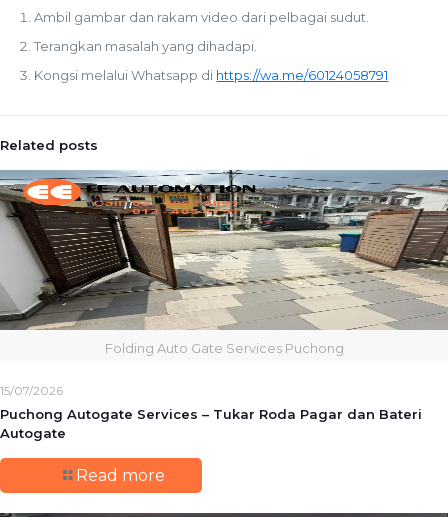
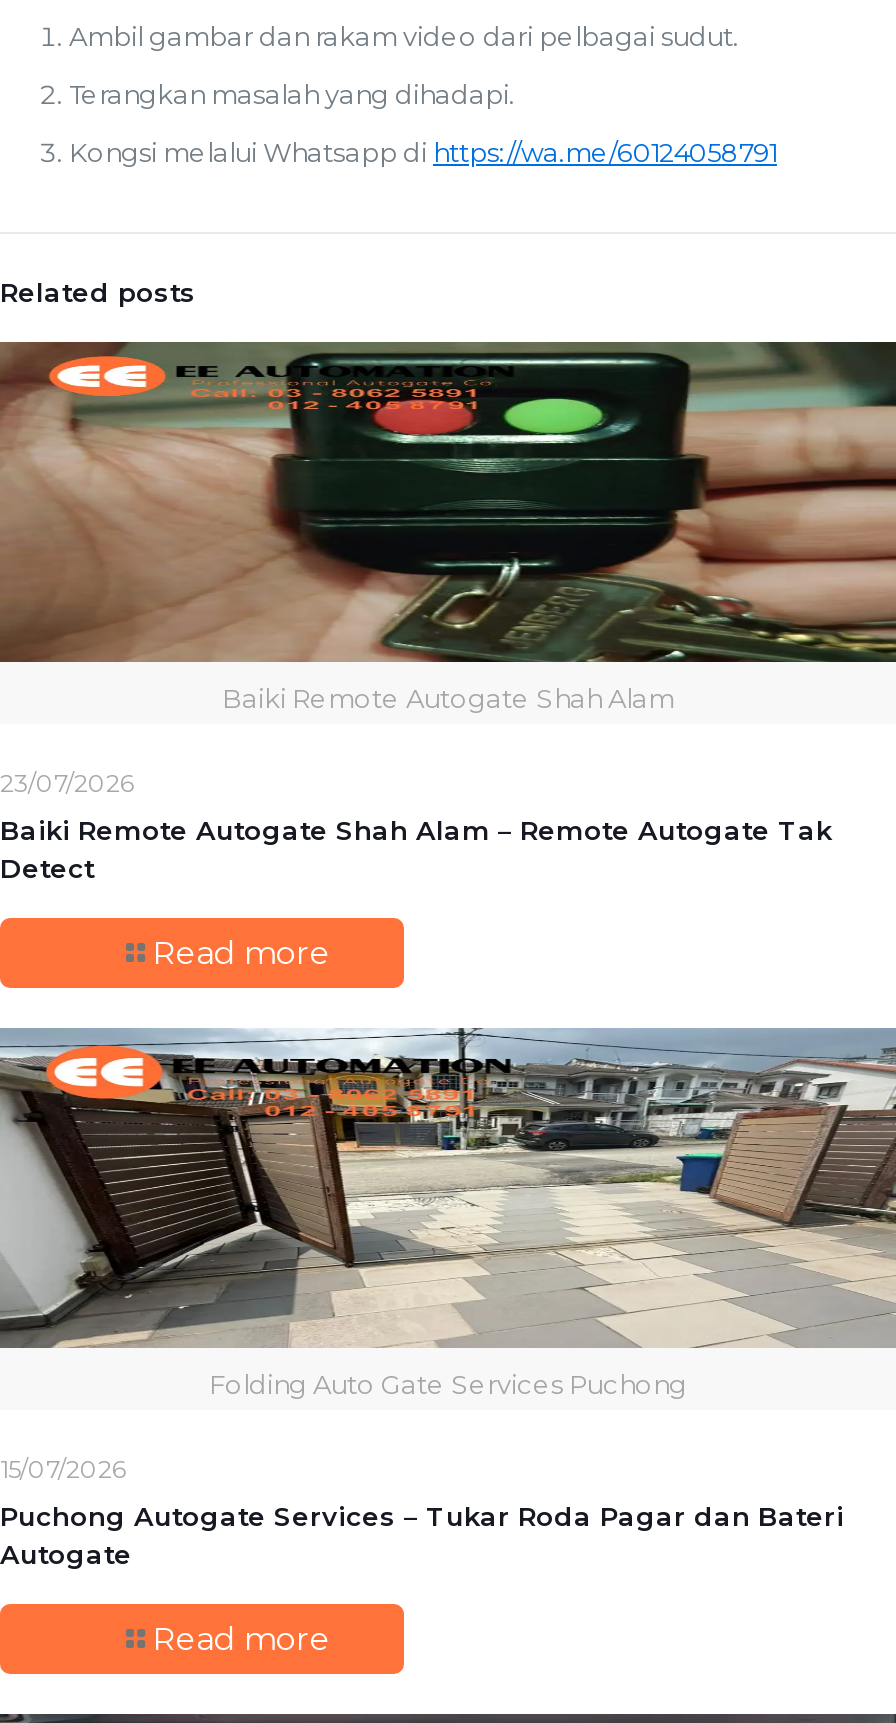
+ [image]
+ Baiki Remote Autogate Shah Alam
+ 23/07/2026
+ Baiki Remote Autogate Shah Alam – Remote Autogate Tak
+ Detect
+ Read more
